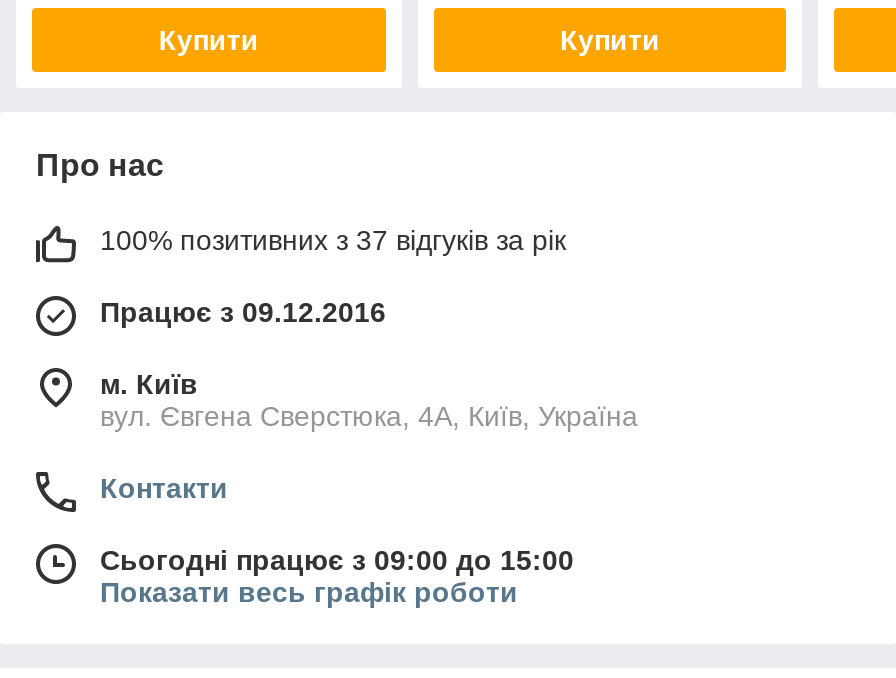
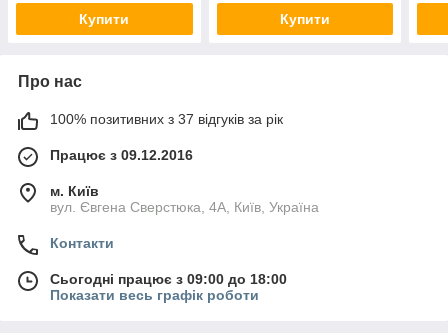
- Сьогодні працює з 09:00 до 15:00
+ Сьогодні працює з 09:00 до 18:00
